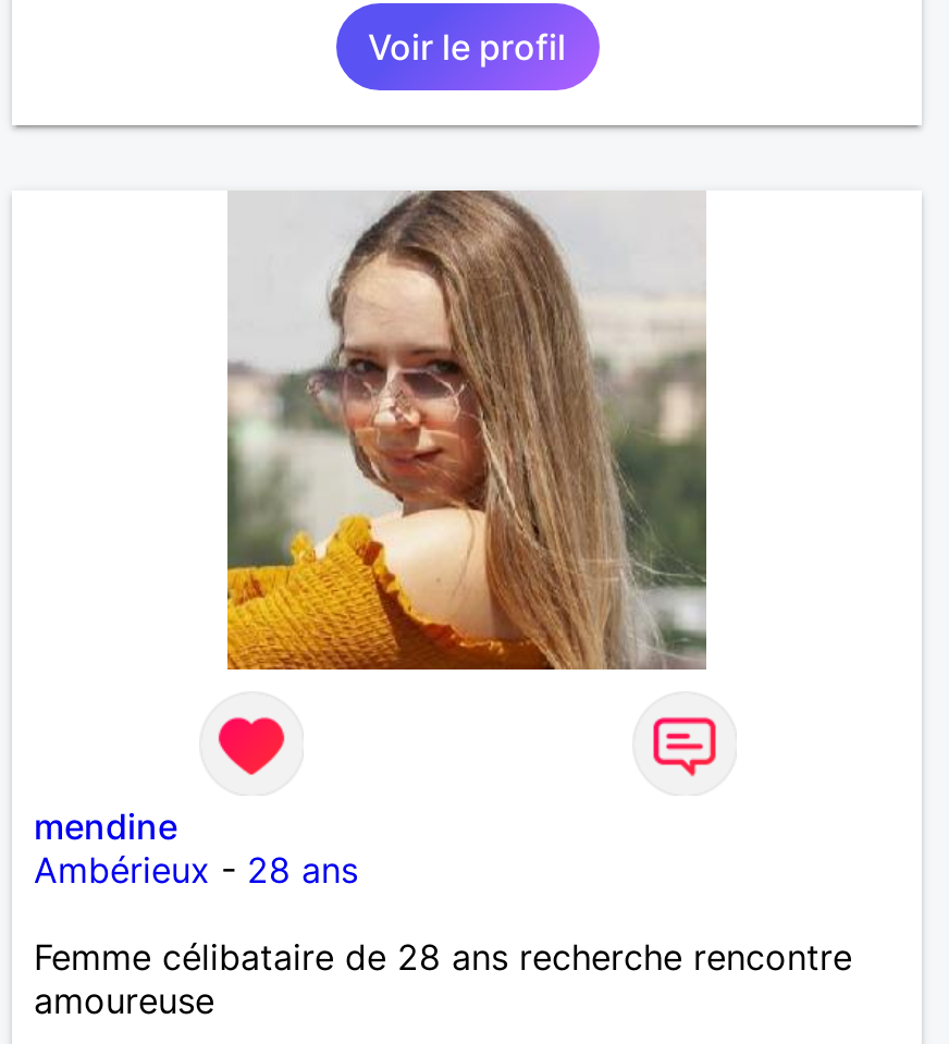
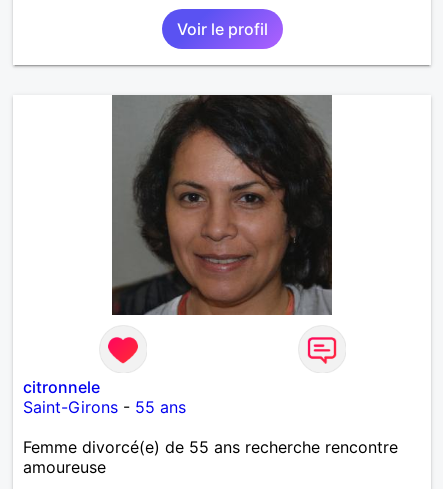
- [image]
+ [image]

- mendine
- Ambérieux - 28 ans
+ citronnele
+ Saint-Girons - 55 ans

- Femme célibataire de 28 ans recherche rencontre
+ Femme divorcé(e) de 55 ans recherche rencontre
